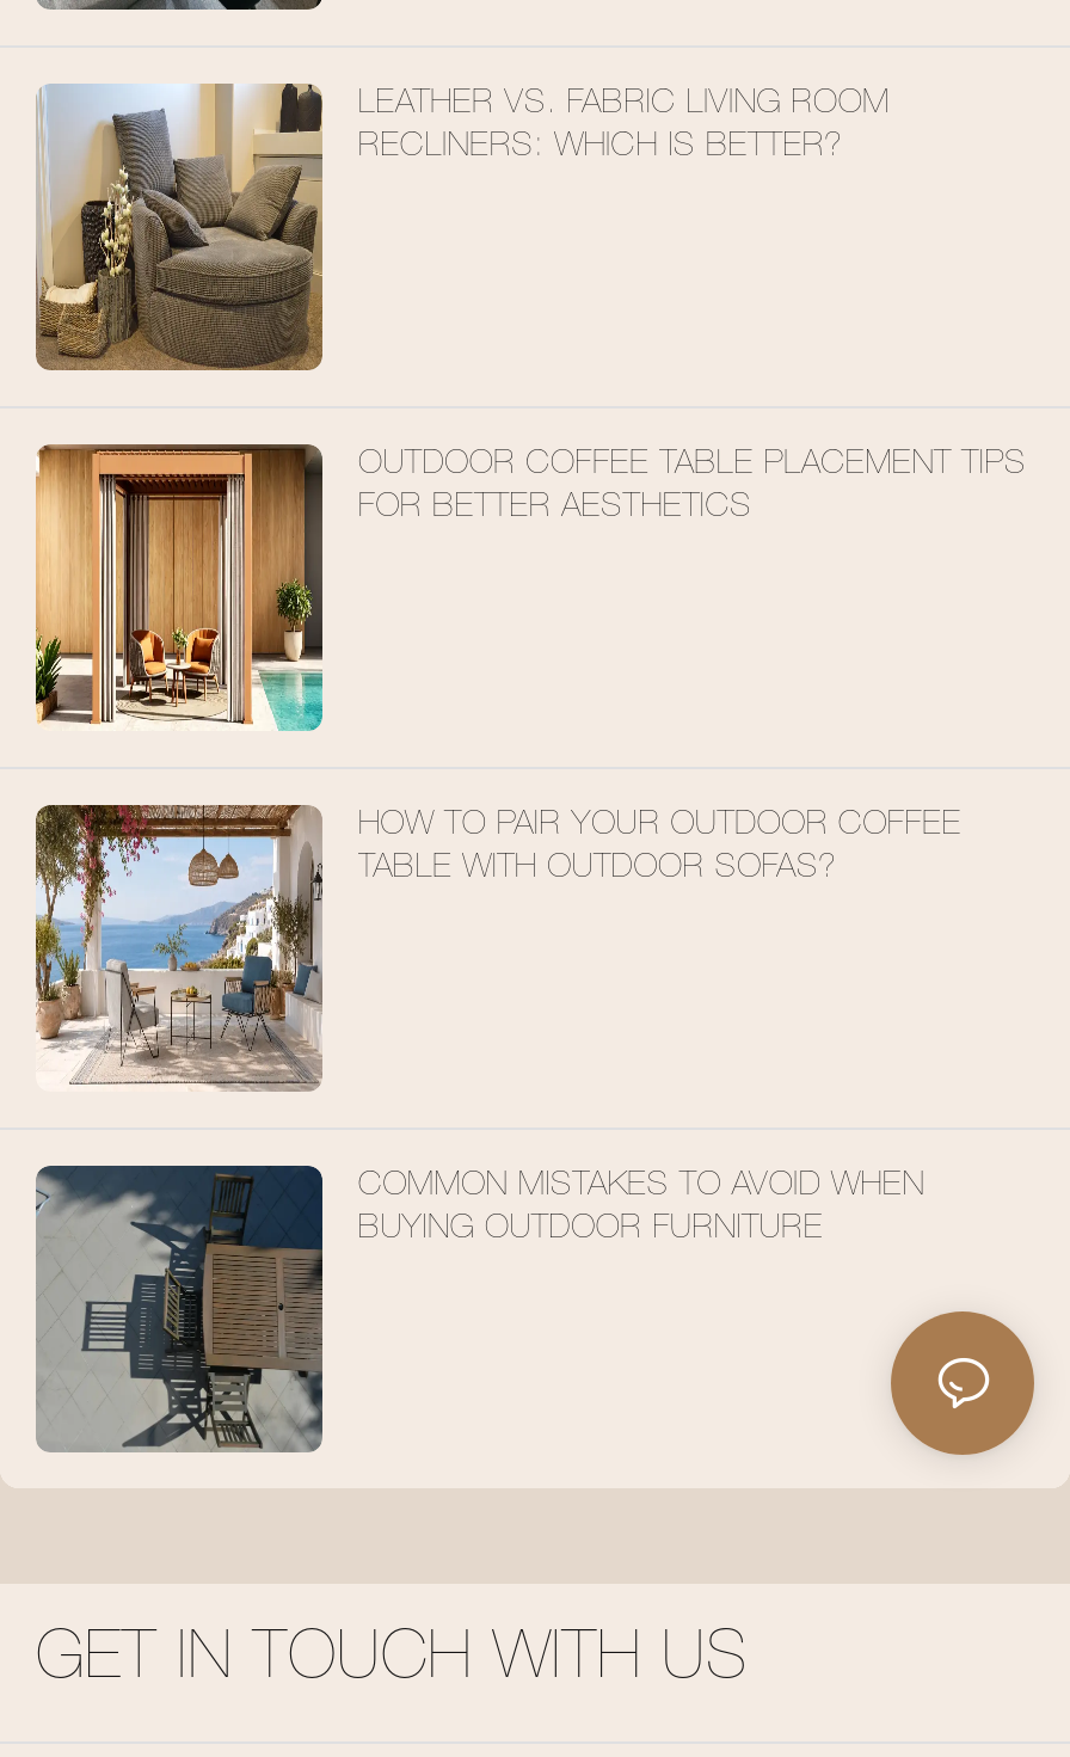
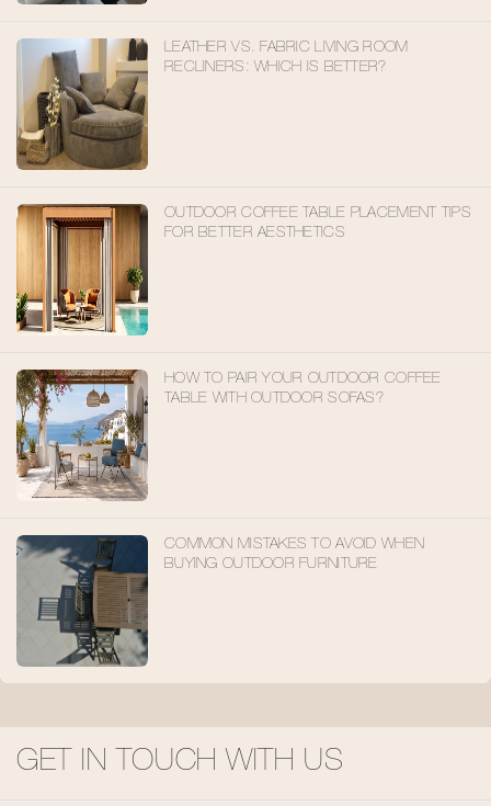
- [image]
